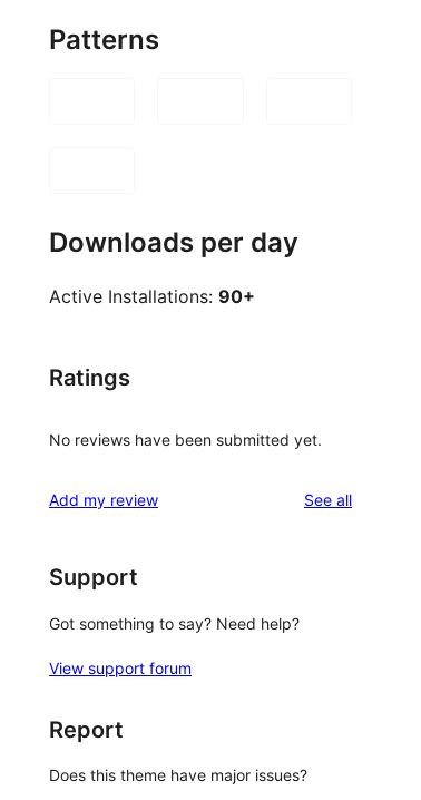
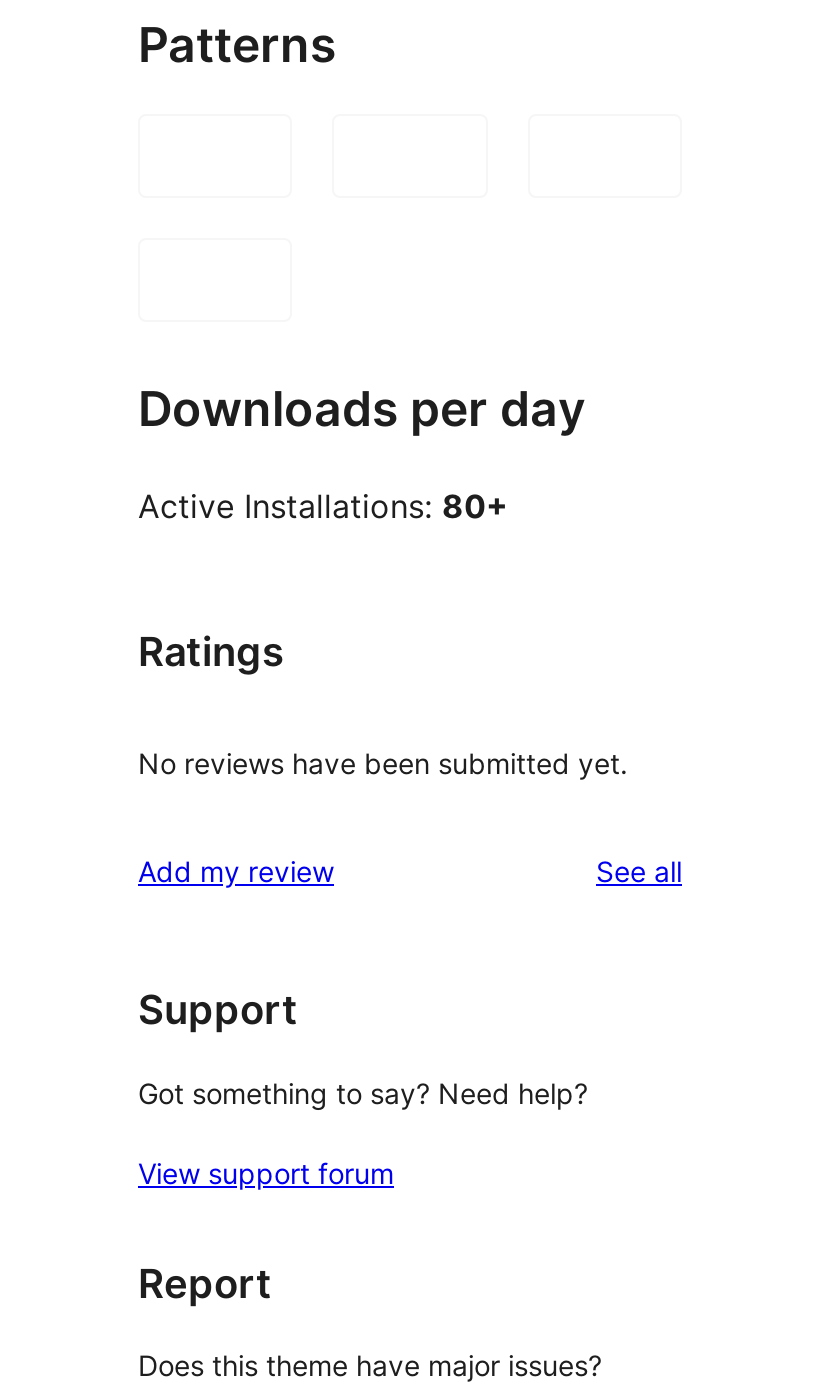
- Active Installations: 90+
+ Active Installations: 80+
